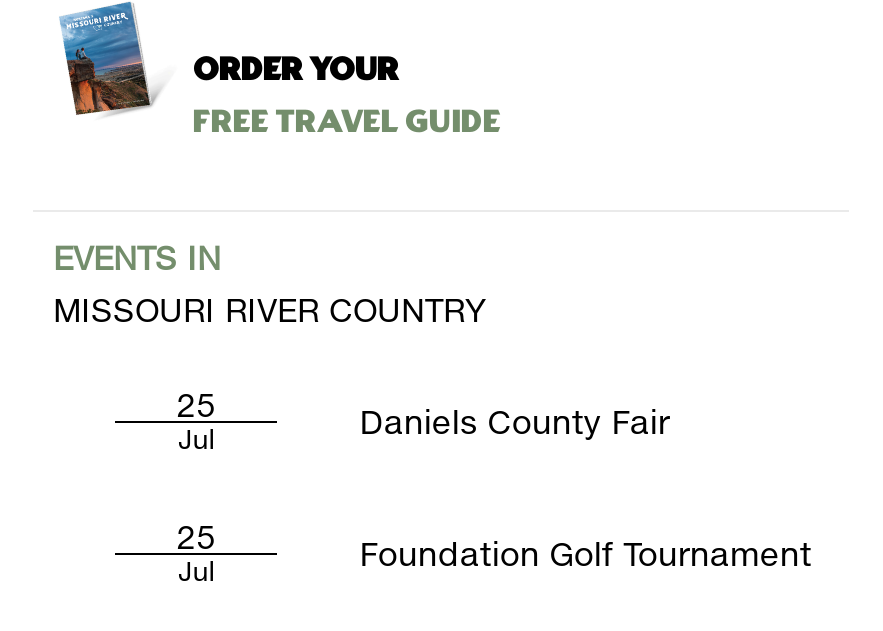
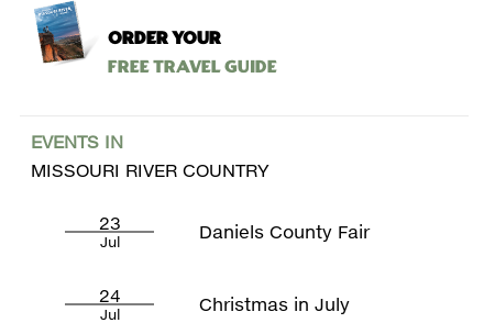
- 25
+ 23

- 25
+ 24

- Foundation Golf Tournament
+ Christmas in July
